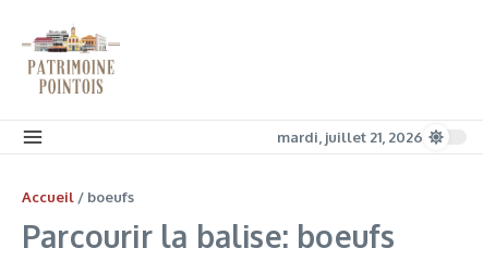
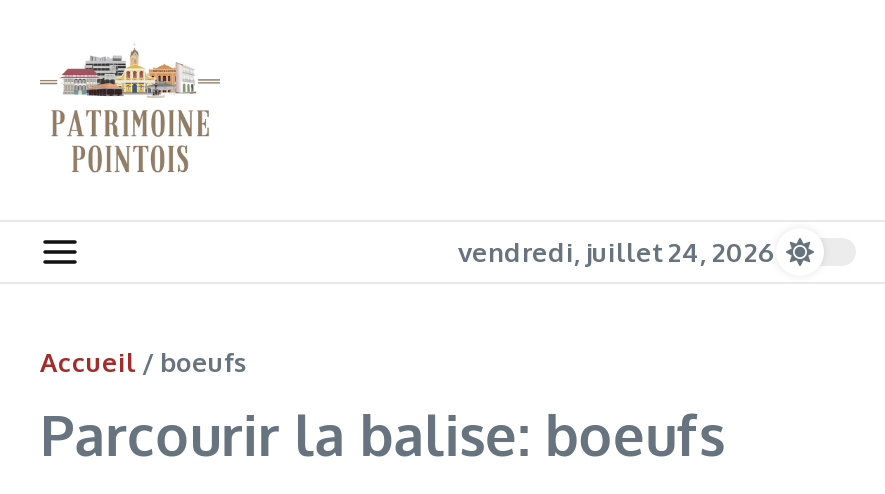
- mardi, juillet 21, 2026
+ vendredi, juillet 24, 2026
